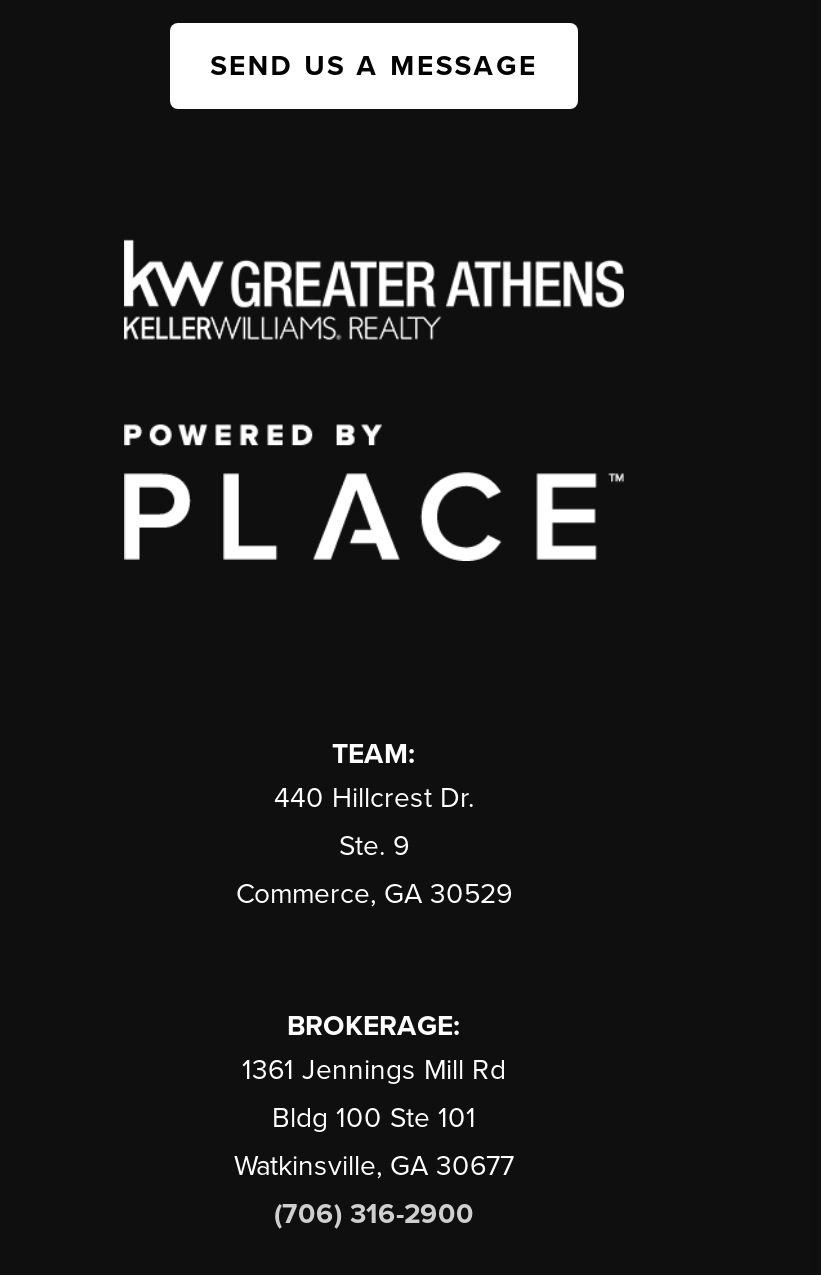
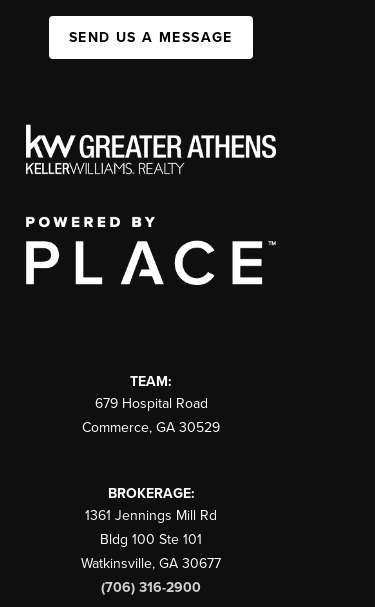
- 440 Hillcrest Dr.
- Ste. 9
+ 679 Hospital Road
